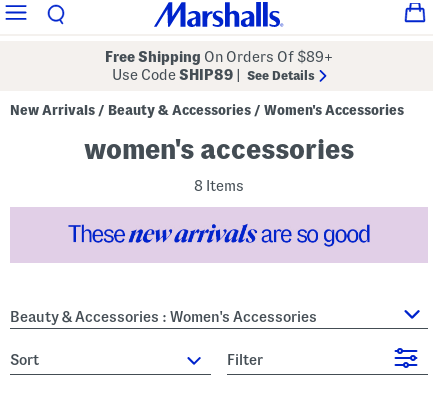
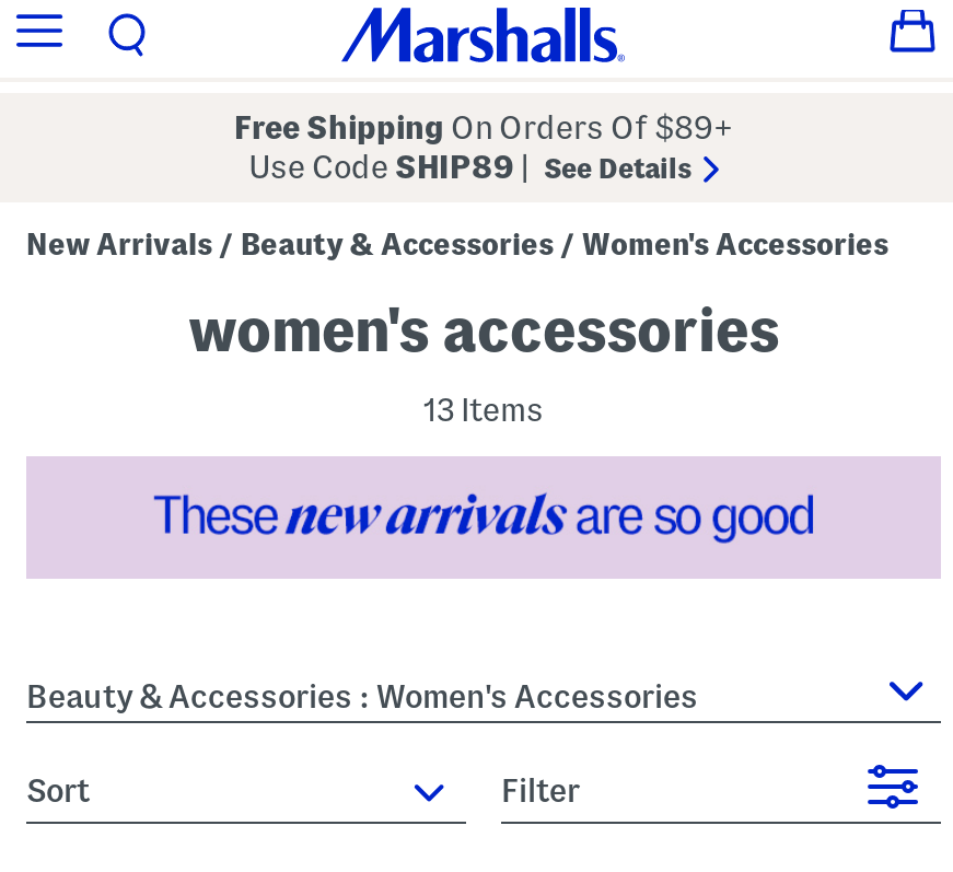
- 8 Items
+ 13 Items
